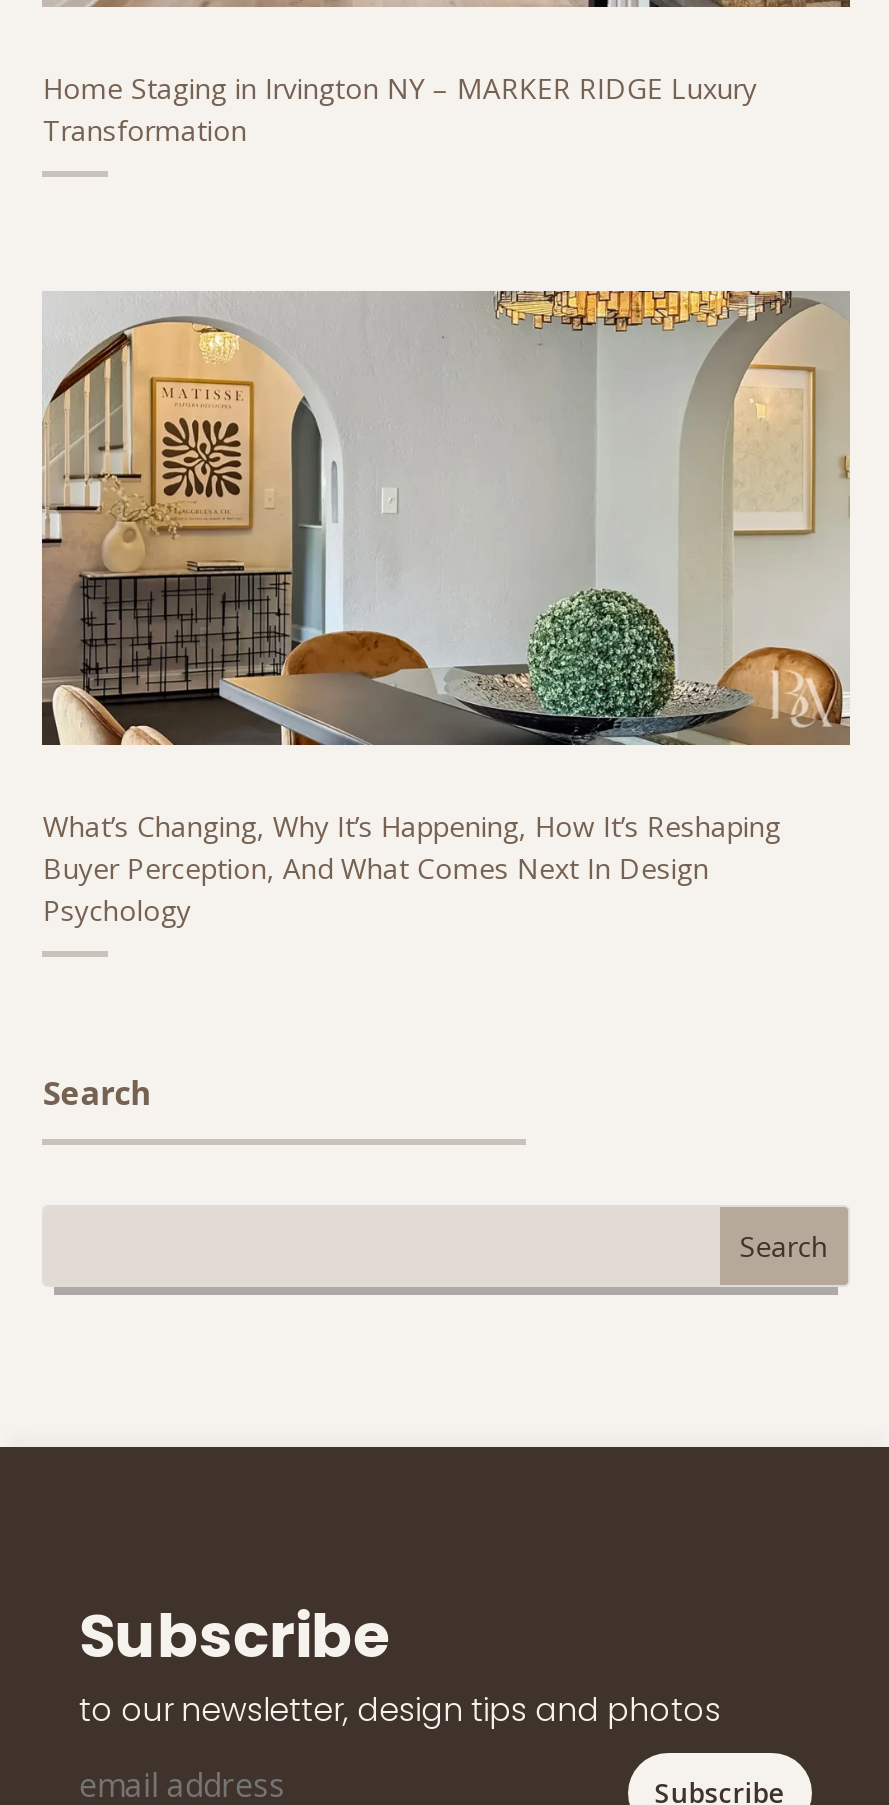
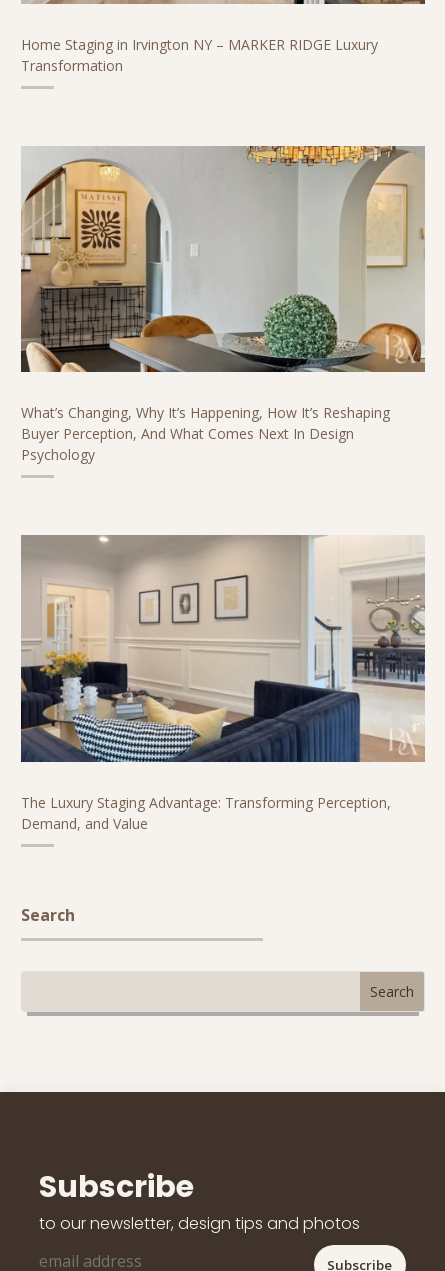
+ [image]
+ The Luxury Staging Advantage: Transforming Perception,
+ Demand, and Value
